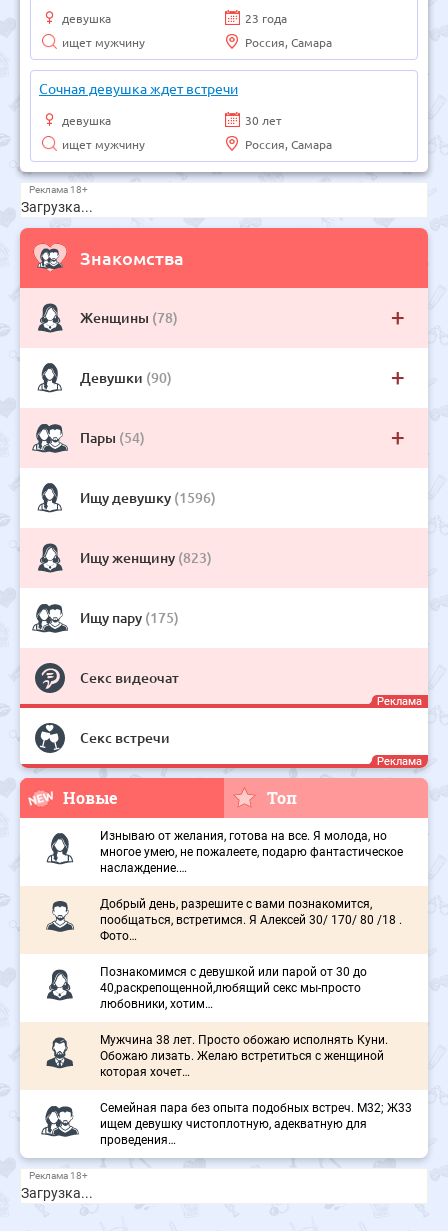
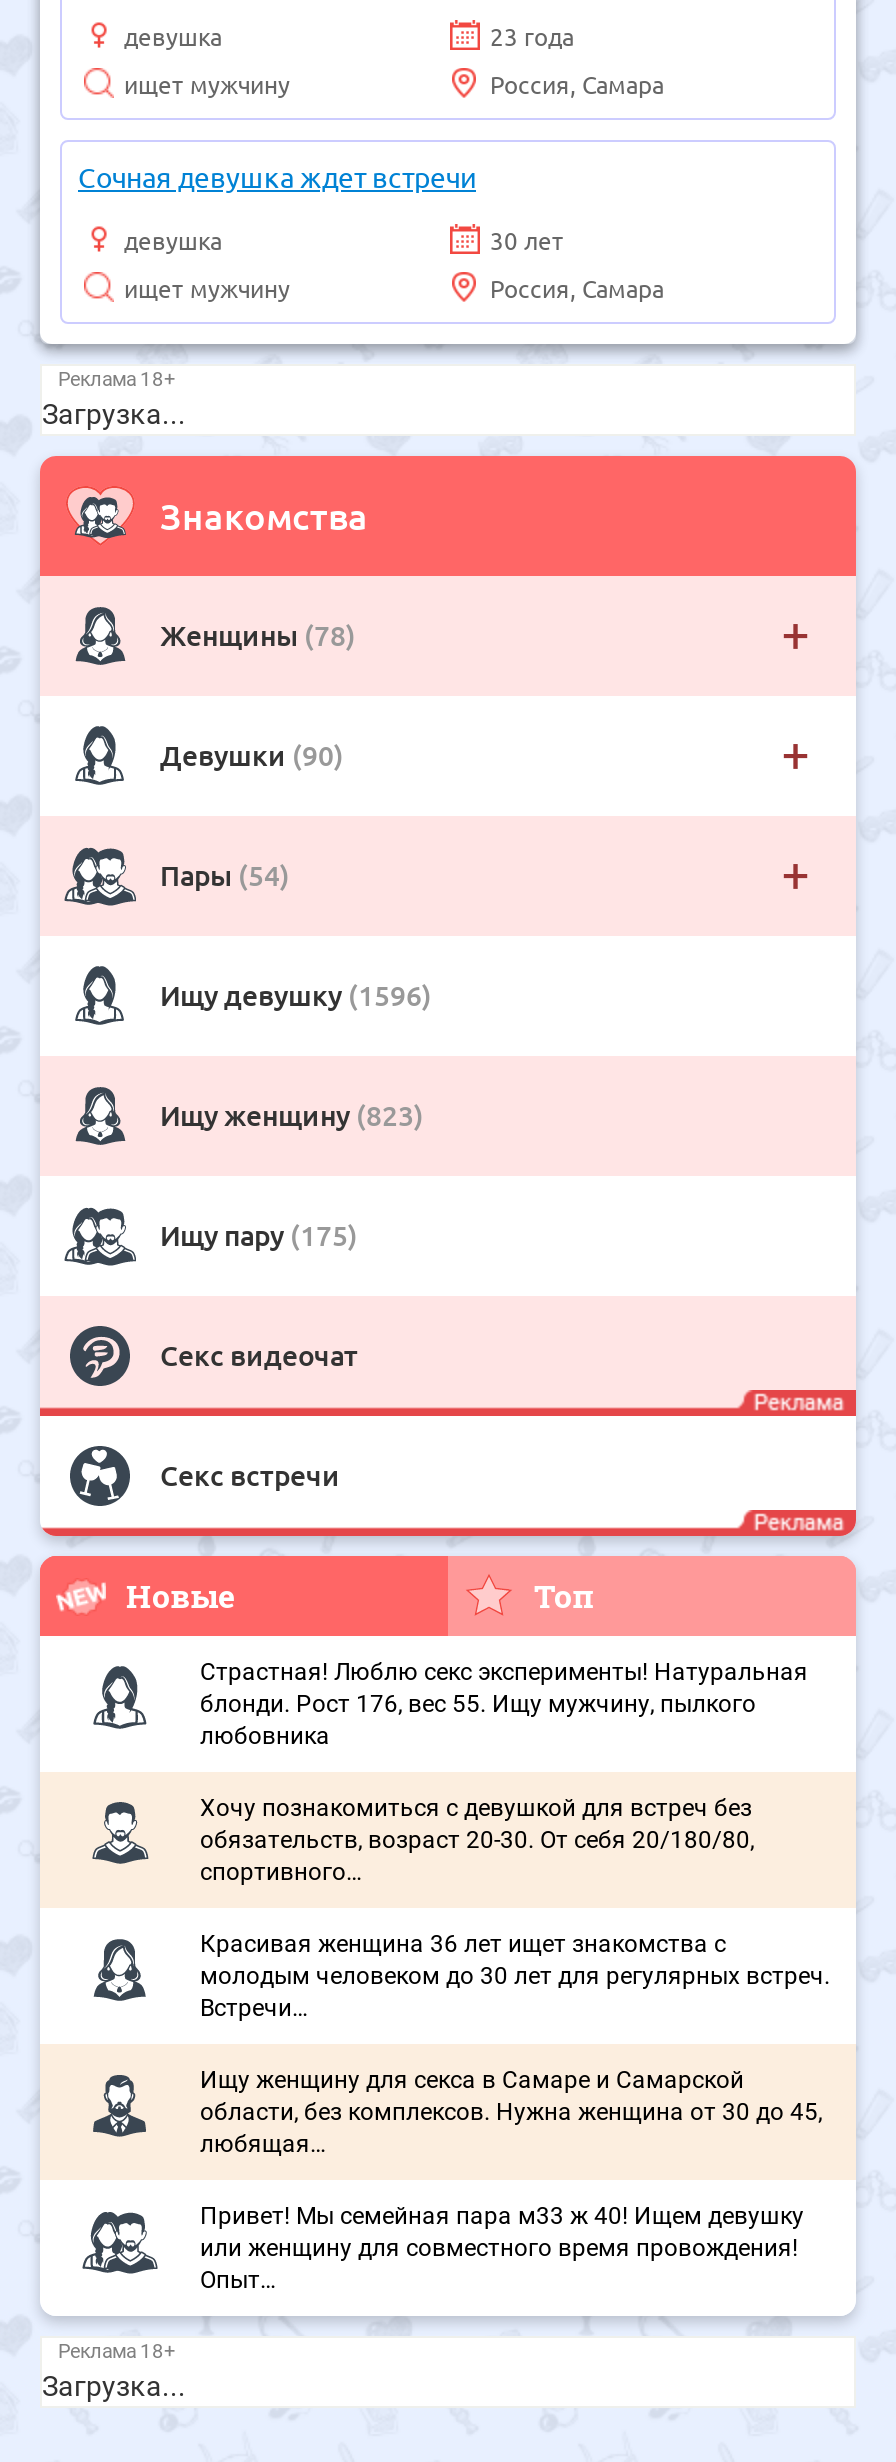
- Изнываю от желания, готова на все. Я молода, но
- многое умею, не пожалеете, подарю фантастическое
- наслаждение.…
+ Страстная! Люблю секс эксперименты! Натуральная
+ блонди. Рост 176, вес 55. Ищу мужчину, пылкого
+ любовника

- Добрый день, разрешите с вами познакомится,
- пообщаться, встретимся. Я Алексей 30/ 170/ 80 /18 .
- Фото…
+ Хочу познакомиться с девушкой для встреч без
+ обязательств, возраст 20-30. От себя 20/180/80,
+ спортивного…

- Познакомимся с девушкой или парой от 30 до
- 40,раскрепощенной,любящий секс мы-просто
- любовники, хотим…
+ Красивая женщина 36 лет ищет знакомства с
+ молодым человеком до 30 лет для регулярных встреч.
+ Встречи…

- Мужчина 38 лет. Просто обожаю исполнять Куни.
- Обожаю лизать. Желаю встретиться с женщиной
- которая хочет…
+ Ищу женщину для секса в Самаре и Самарской
+ области, без комплексов. Нужна женщина от 30 до 45,
+ любящая…

- Семейная пара без опыта подобных встреч. М32; Ж33
- ищем девушку чистоплотную, адекватную для
- проведения…
+ Привет! Мы семейная пара м33 ж 40! Ищем девушку
+ или женщину для совместного время провождения!
+ Опыт…
